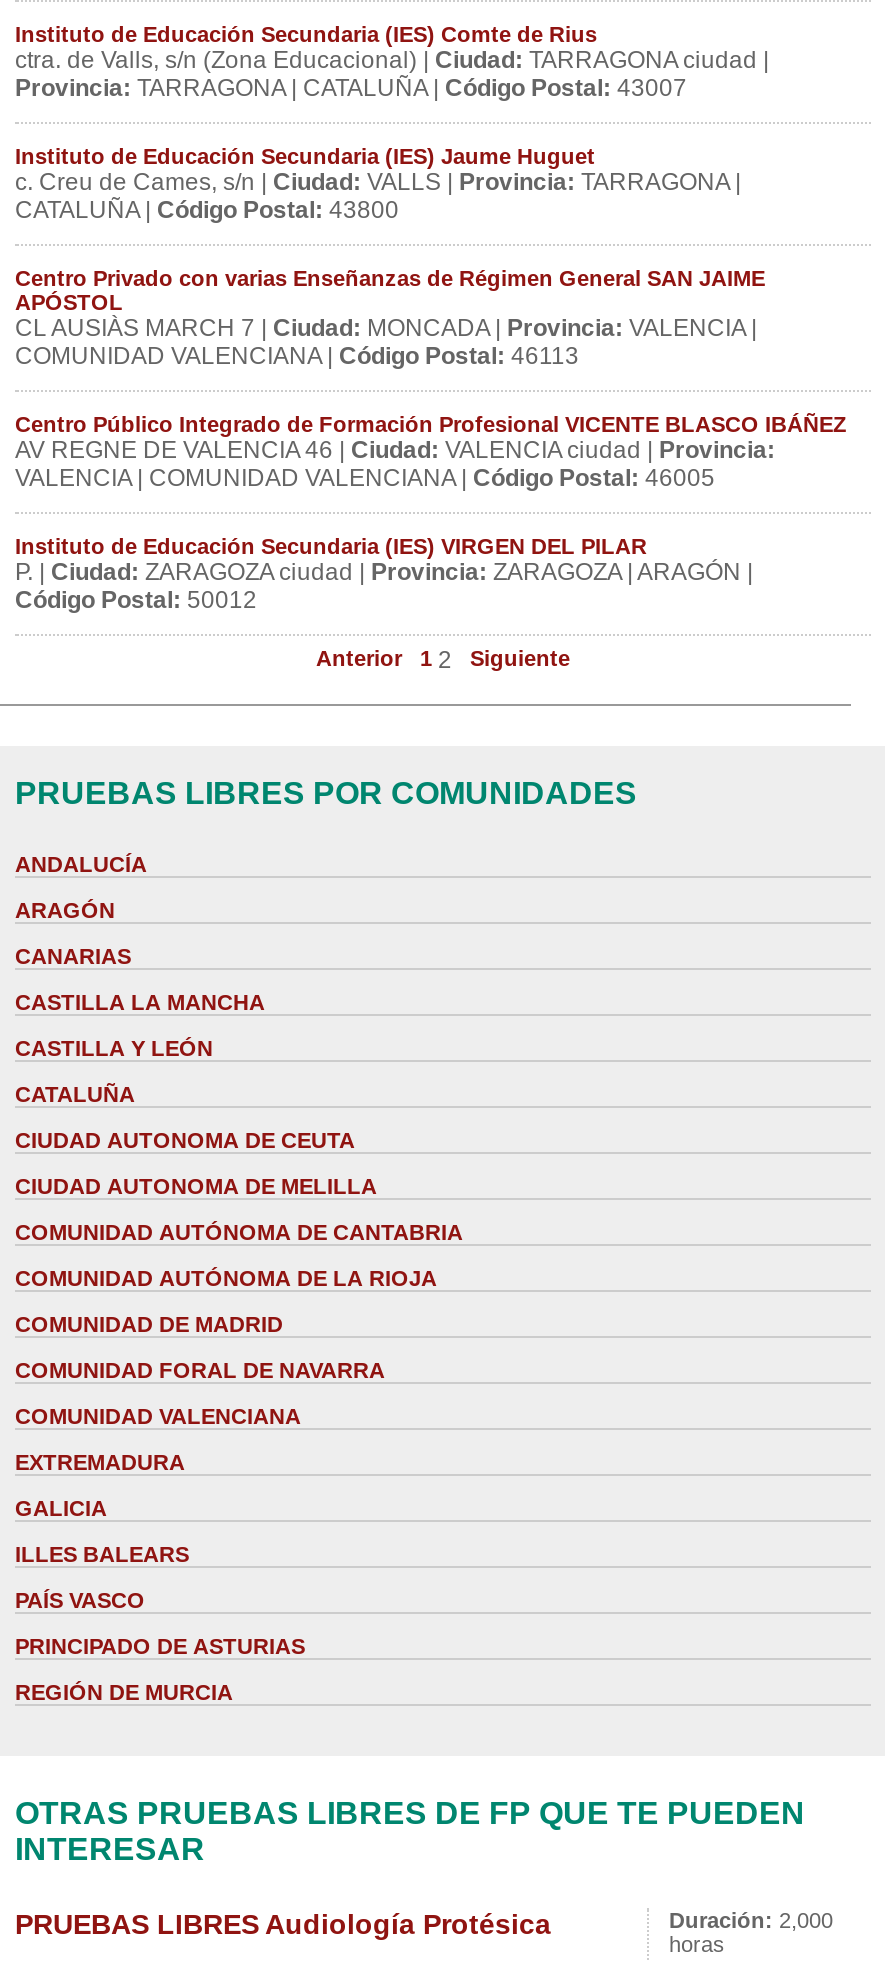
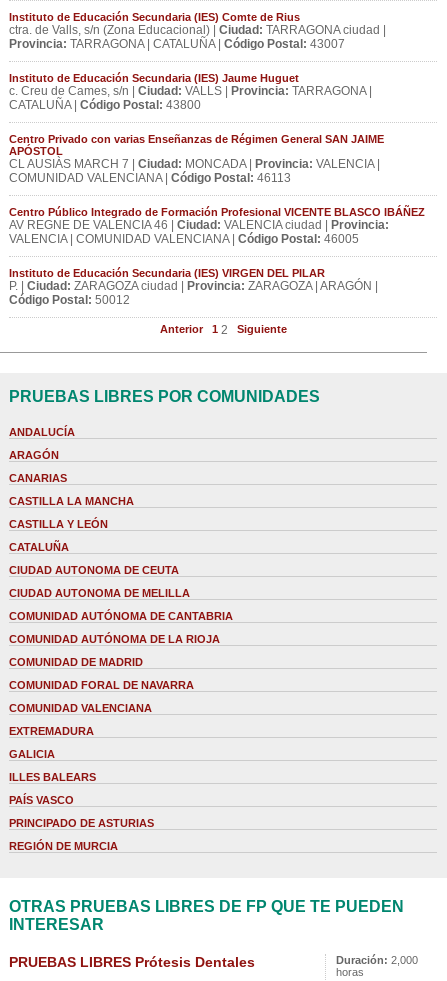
- PRUEBAS LIBRES Audiología Protésica
+ PRUEBAS LIBRES Prótesis Dentales
